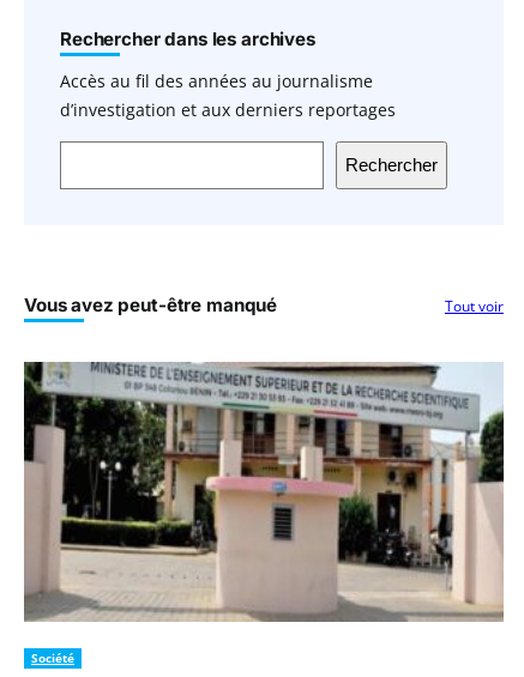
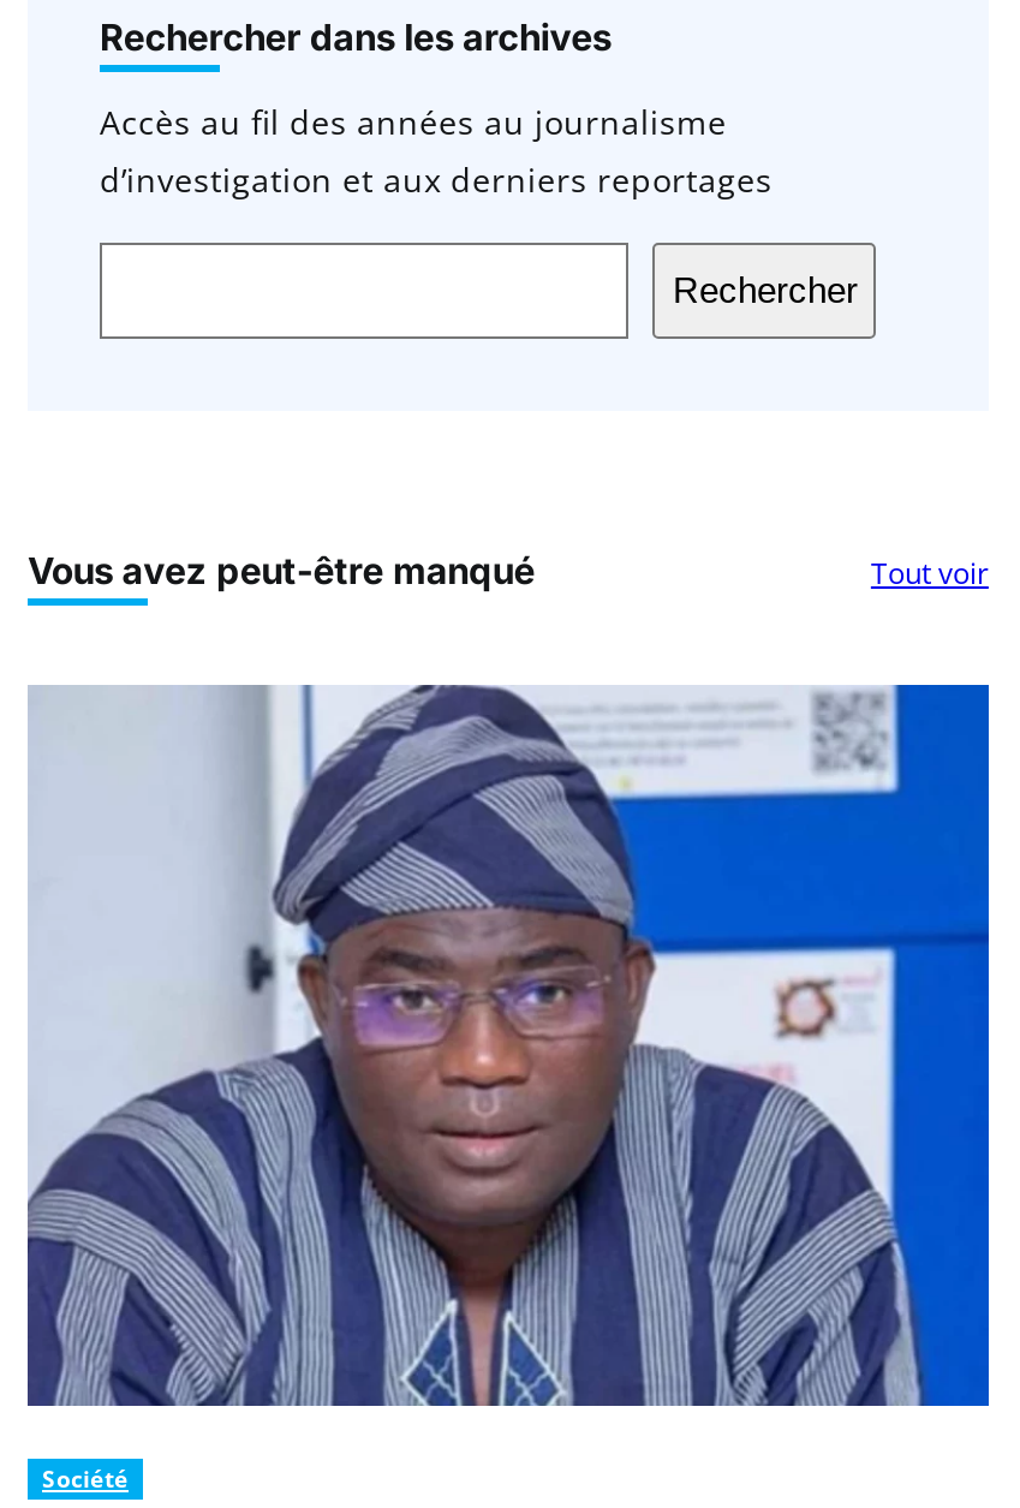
- [image]
+ [image]
